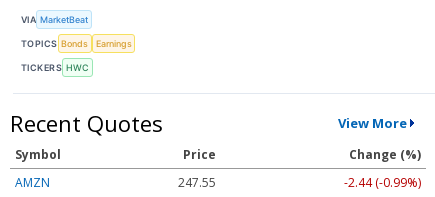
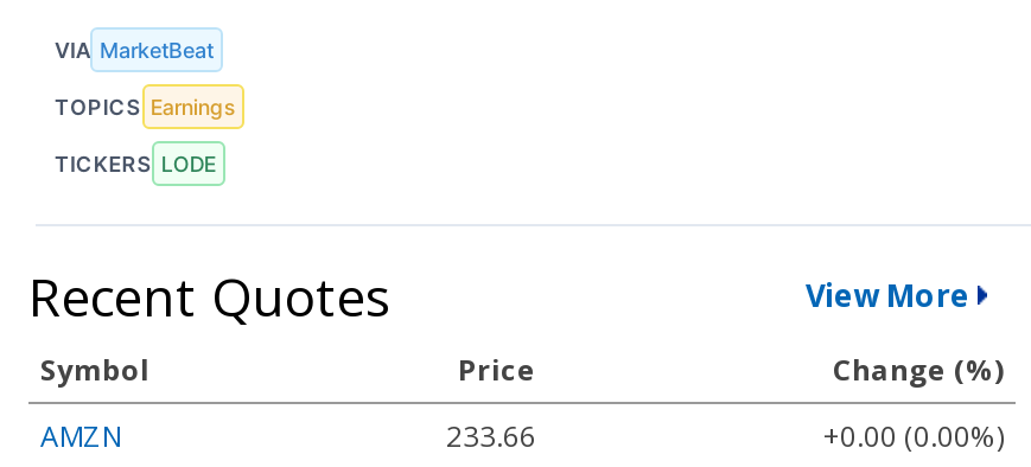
- TOPICS Bonds
- Earnings
+ TOPICS Earnings

- TICKERS HWC
+ TICKERS LODE

- 247.55
+ 233.66

- -2.44 (-0.99%)
+ +0.00 (0.00%)
